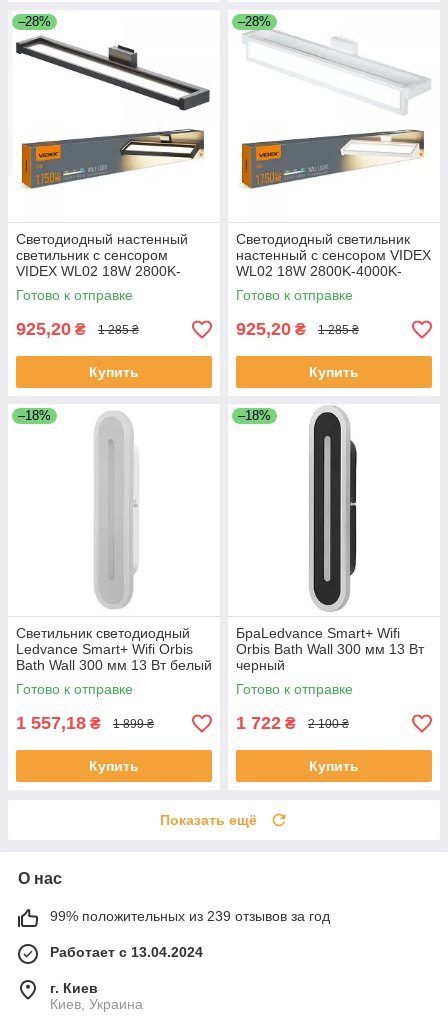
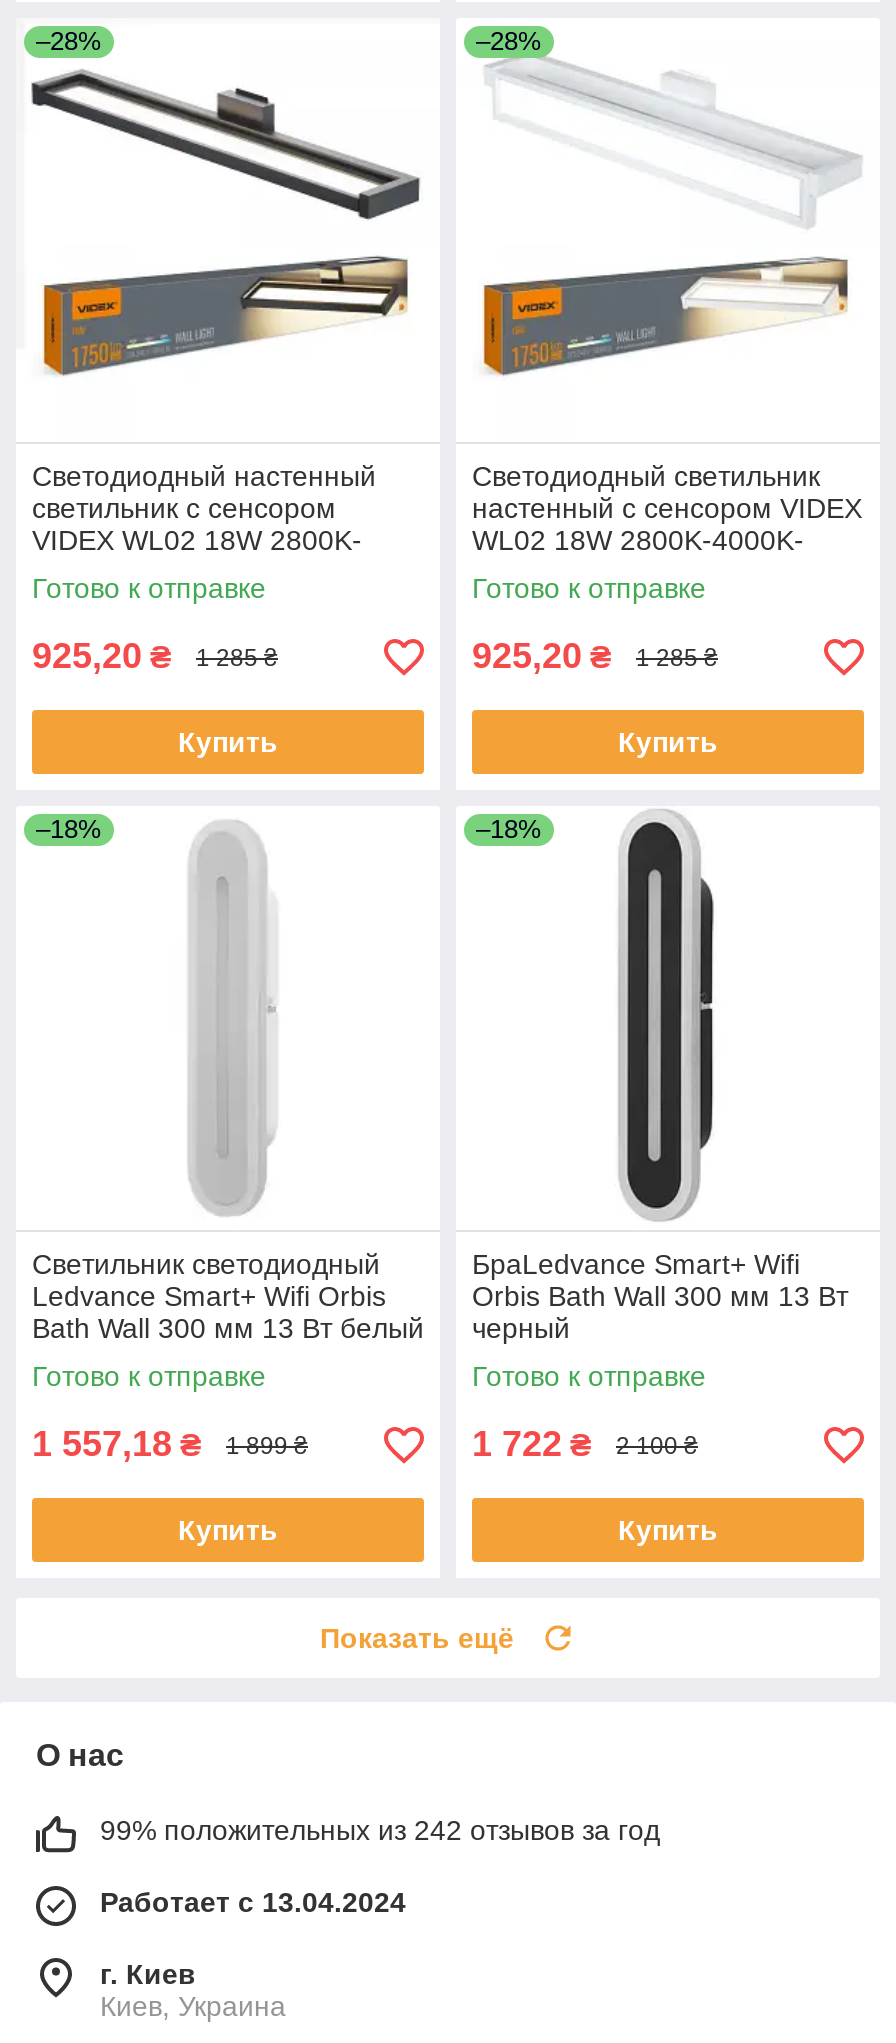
- 99% положительных из 239 отзывов за год
+ 99% положительных из 242 отзывов за год
